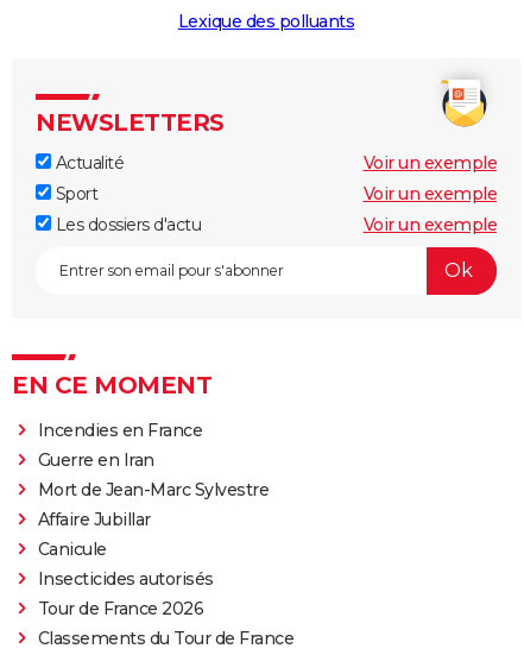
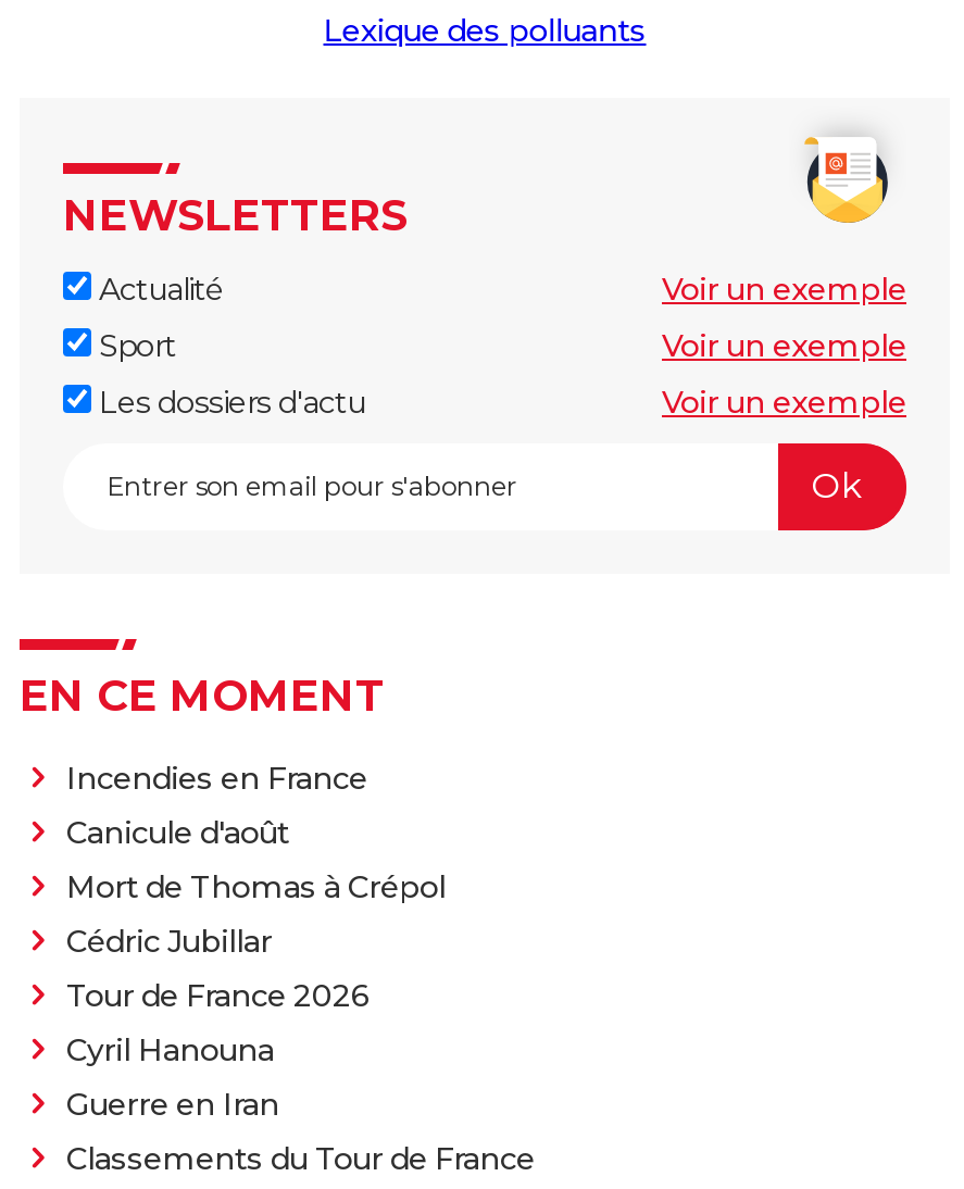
+ Canicule d'août
+ Mort de Thomas à Crépol
+ Cédric Jubillar
+ Cyril Hanouna

moved down: Guerre en Iran

- Mort de Jean-Marc Sylvestre
- Affaire Jubillar
- Canicule
- Insecticides autorisés

moved up: Tour de France 2026
